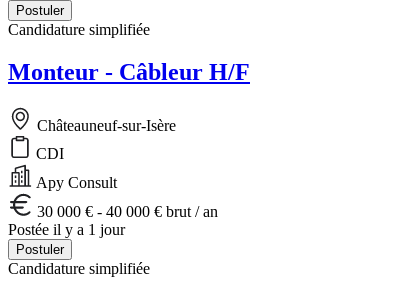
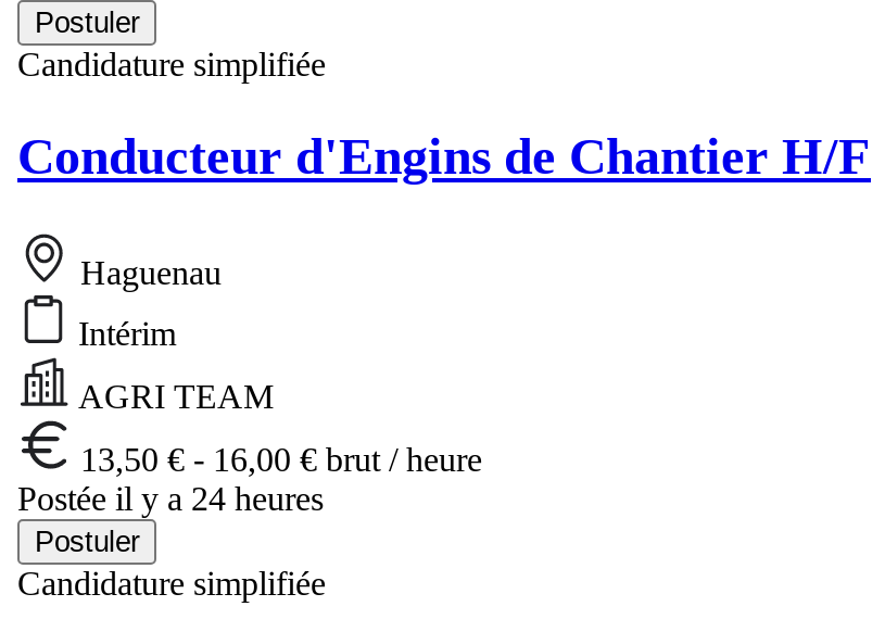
- Monteur - Câbleur H/F
+ Conducteur d'Engins de Chantier H/F

- Châteauneuf-sur-Isère
+ Haguenau

- CDI
+ Intérim

- Apy Consult
+ AGRI TEAM

- 30 000 € - 40 000 € brut / an
- Postée il y a 1 jour
+ 13,50 € - 16,00 € brut / heure
+ Postée il y a 24 heures
